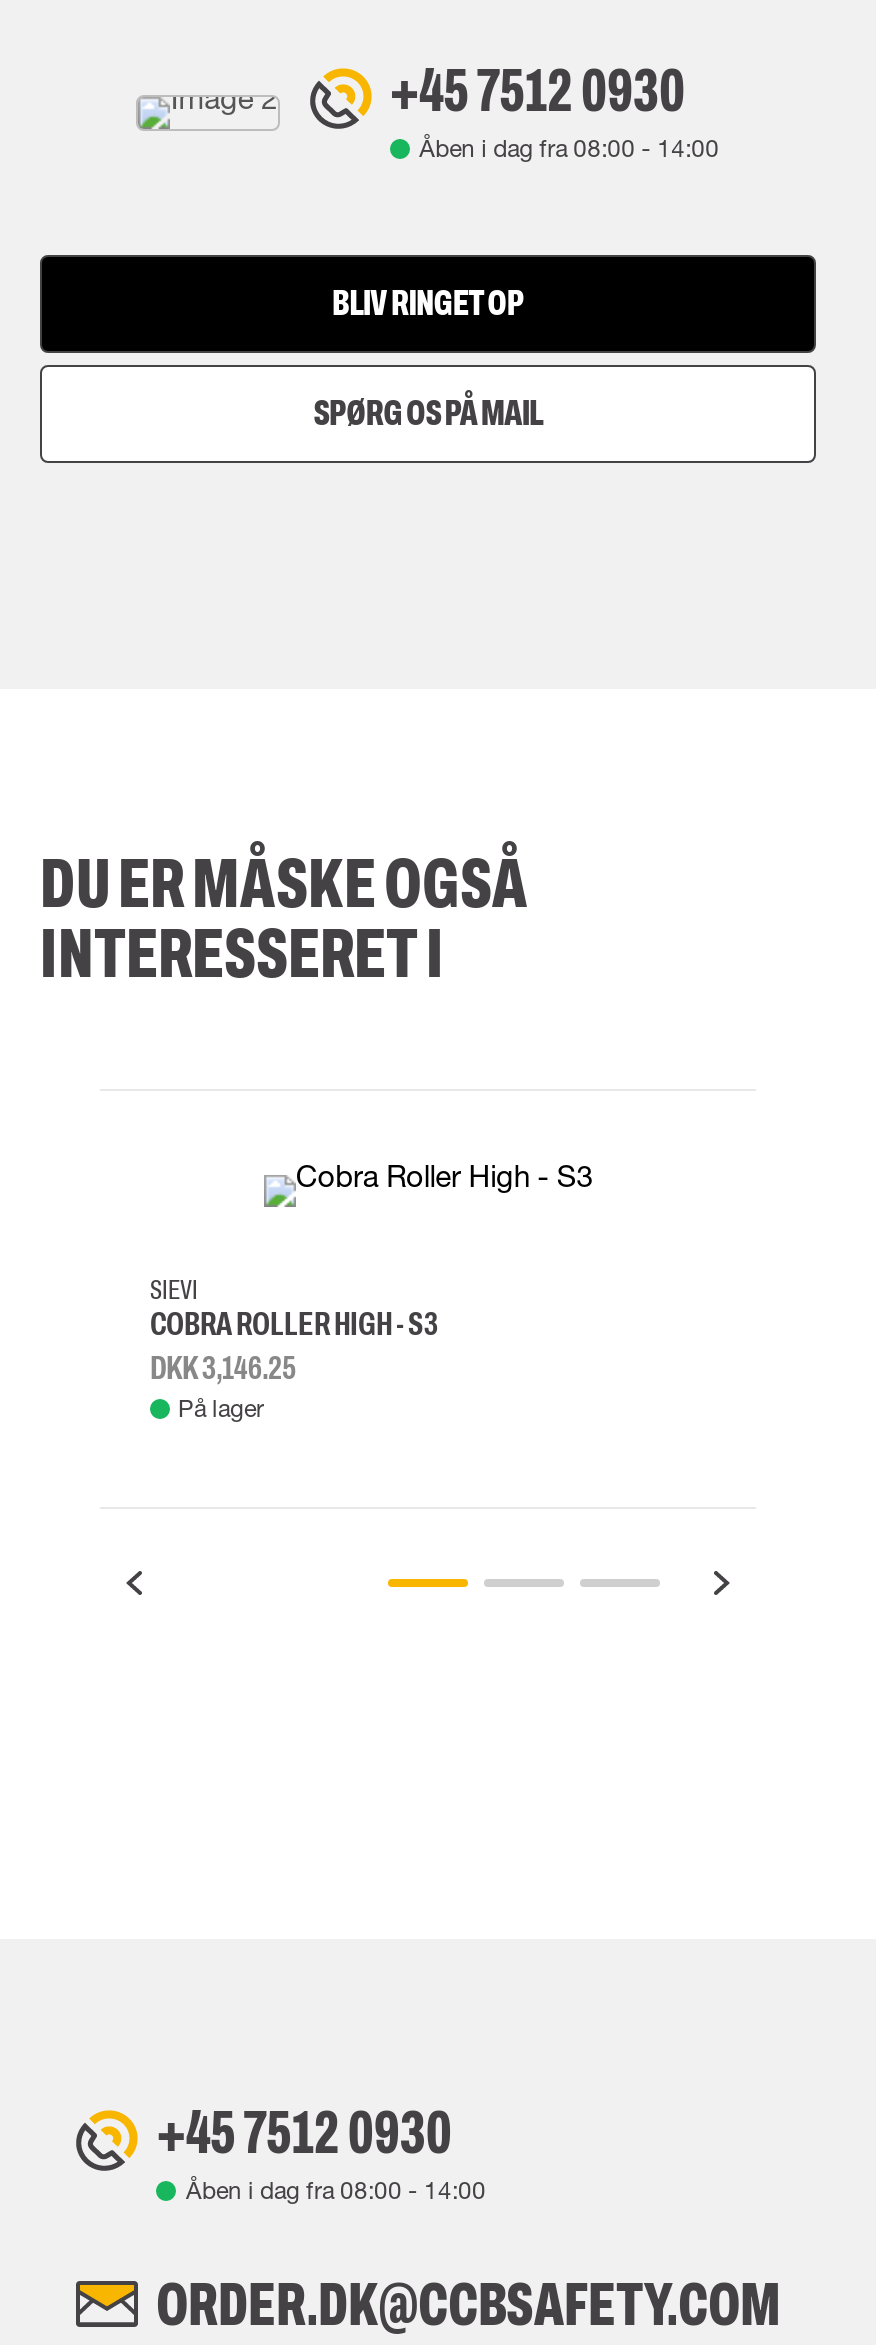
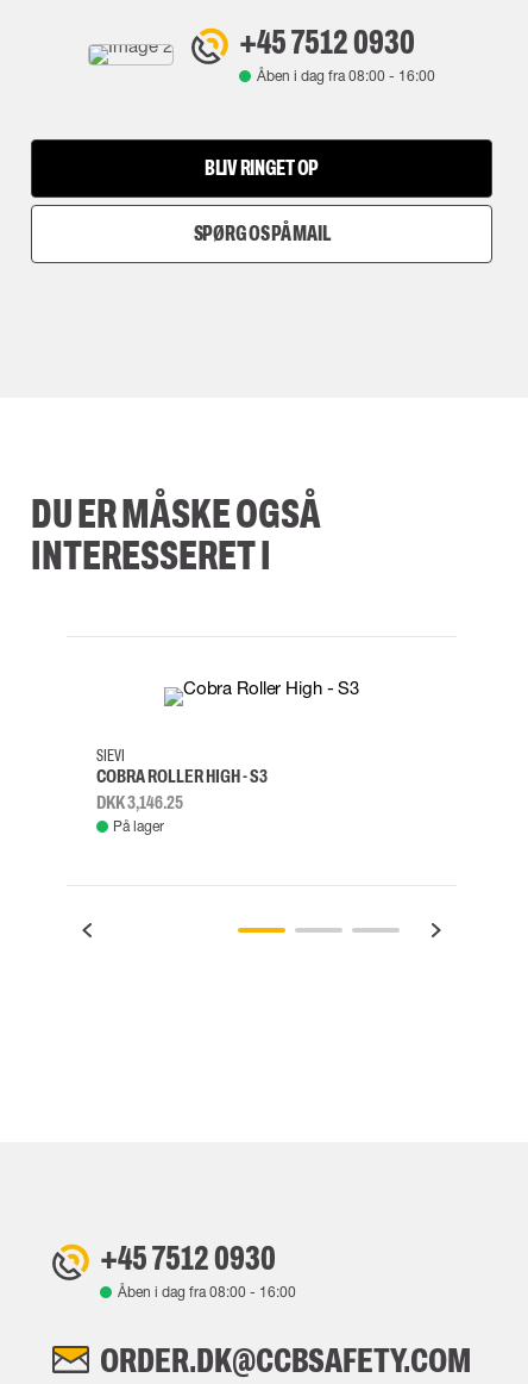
- Åben i dag fra 08:00 - 14:00
+ Åben i dag fra 08:00 - 16:00

- Åben i dag fra 08:00 - 14:00
+ Åben i dag fra 08:00 - 16:00
